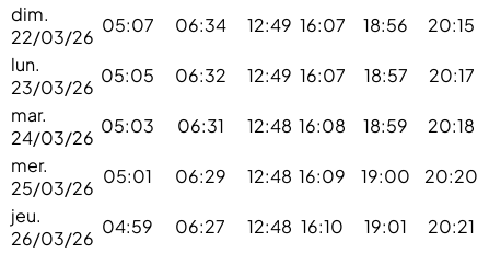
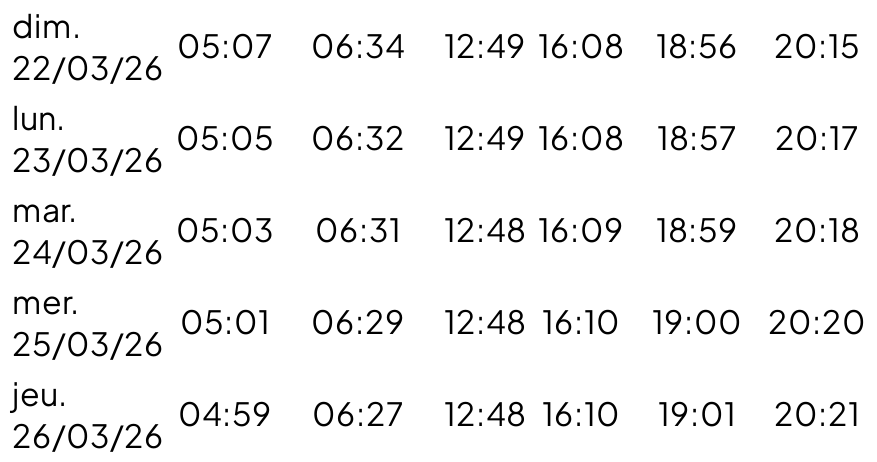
- 05:07 06:34 12:49 16:07 18:56 20:15
+ 05:07 06:34 12:49 16:08 18:56 20:15

- 05:05 06:32 12:49 16:07 18:57 20:17
+ 05:05 06:32 12:49 16:08 18:57 20:17

- 05:03 06:31 12:48 16:08 18:59 20:18
+ 05:03 06:31 12:48 16:09 18:59 20:18

- 05:01 06:29 12:48 16:09 19:00 20:20
+ 05:01 06:29 12:48 16:10 19:00 20:20
